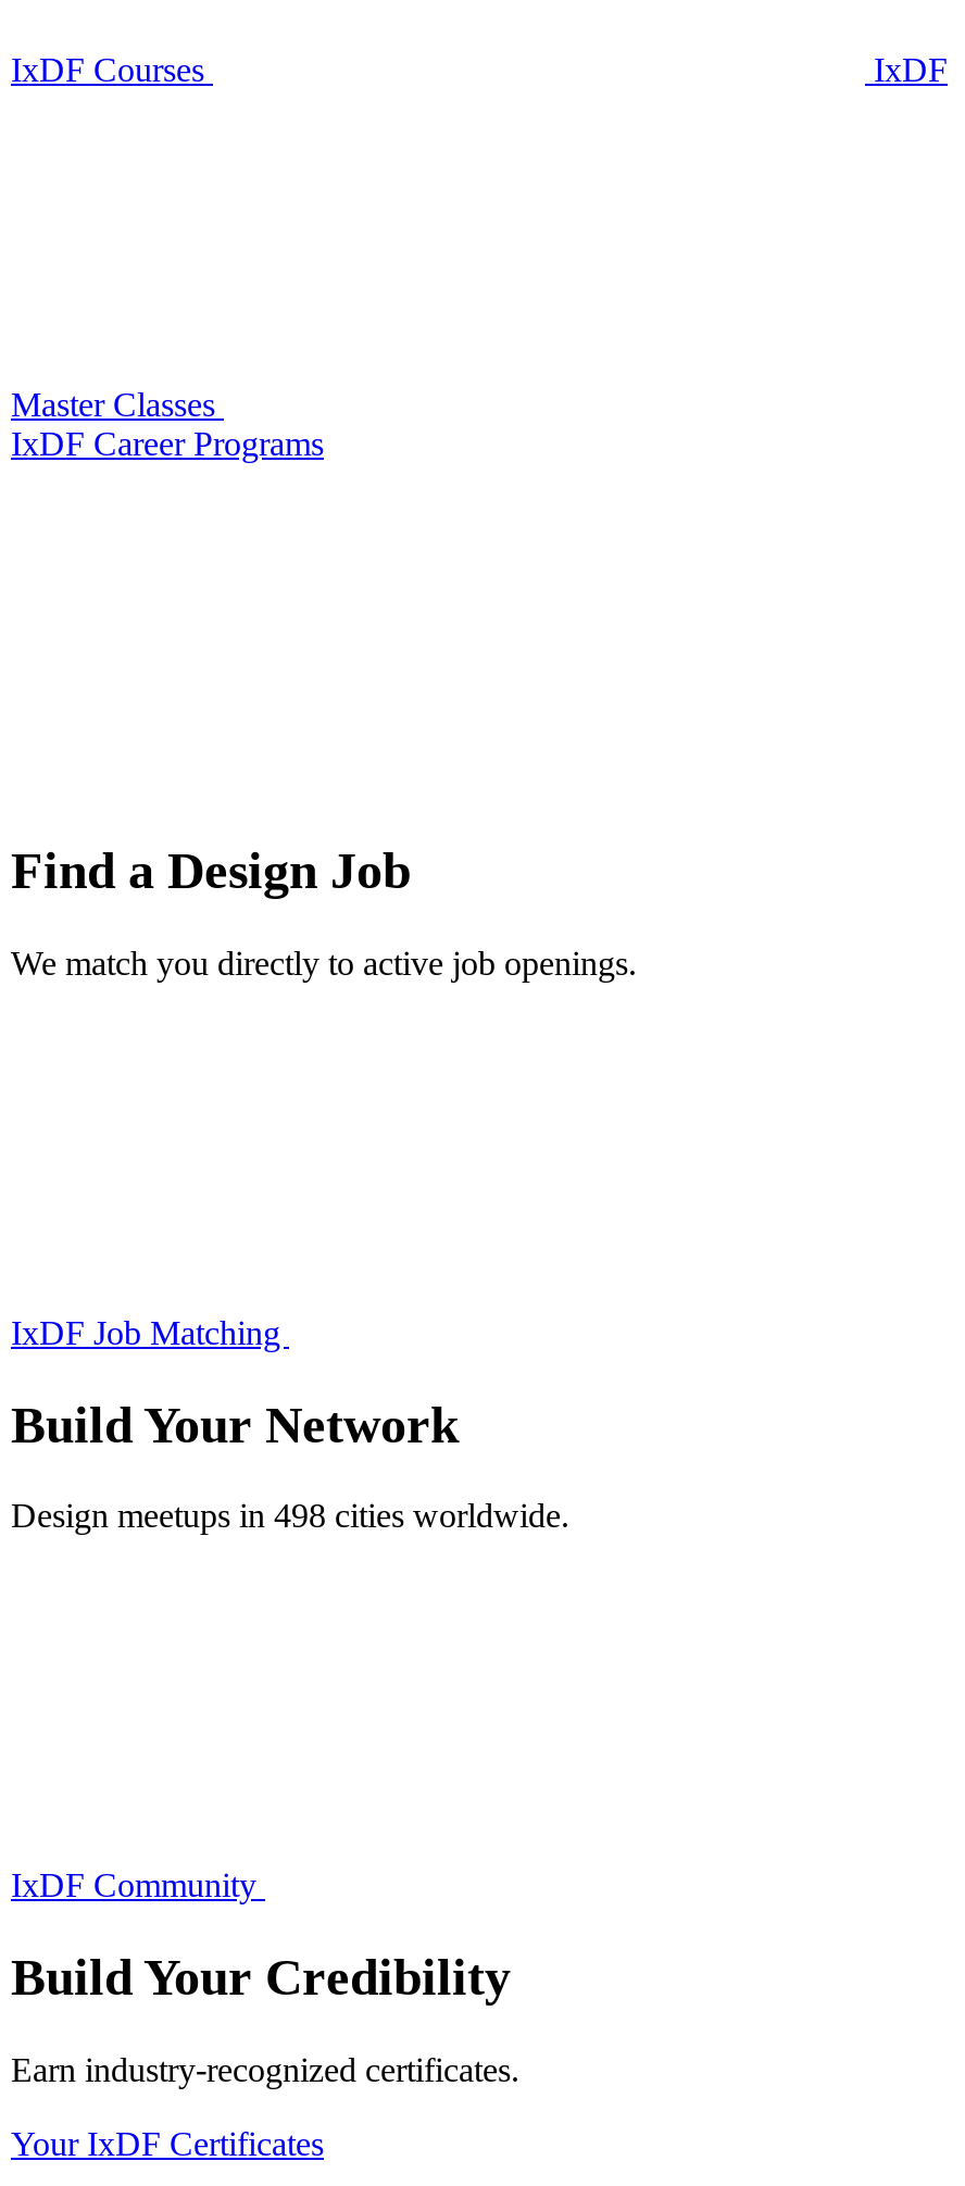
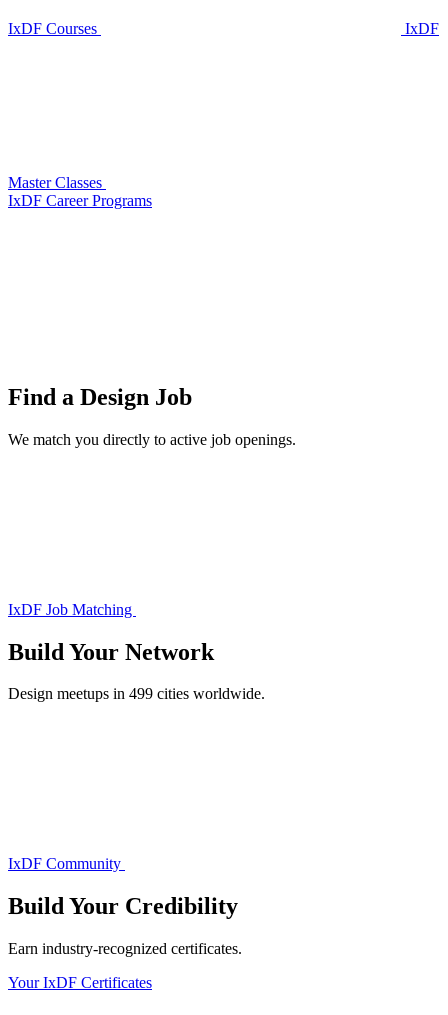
- Design meetups in 498 cities worldwide.
+ Design meetups in 499 cities worldwide.
